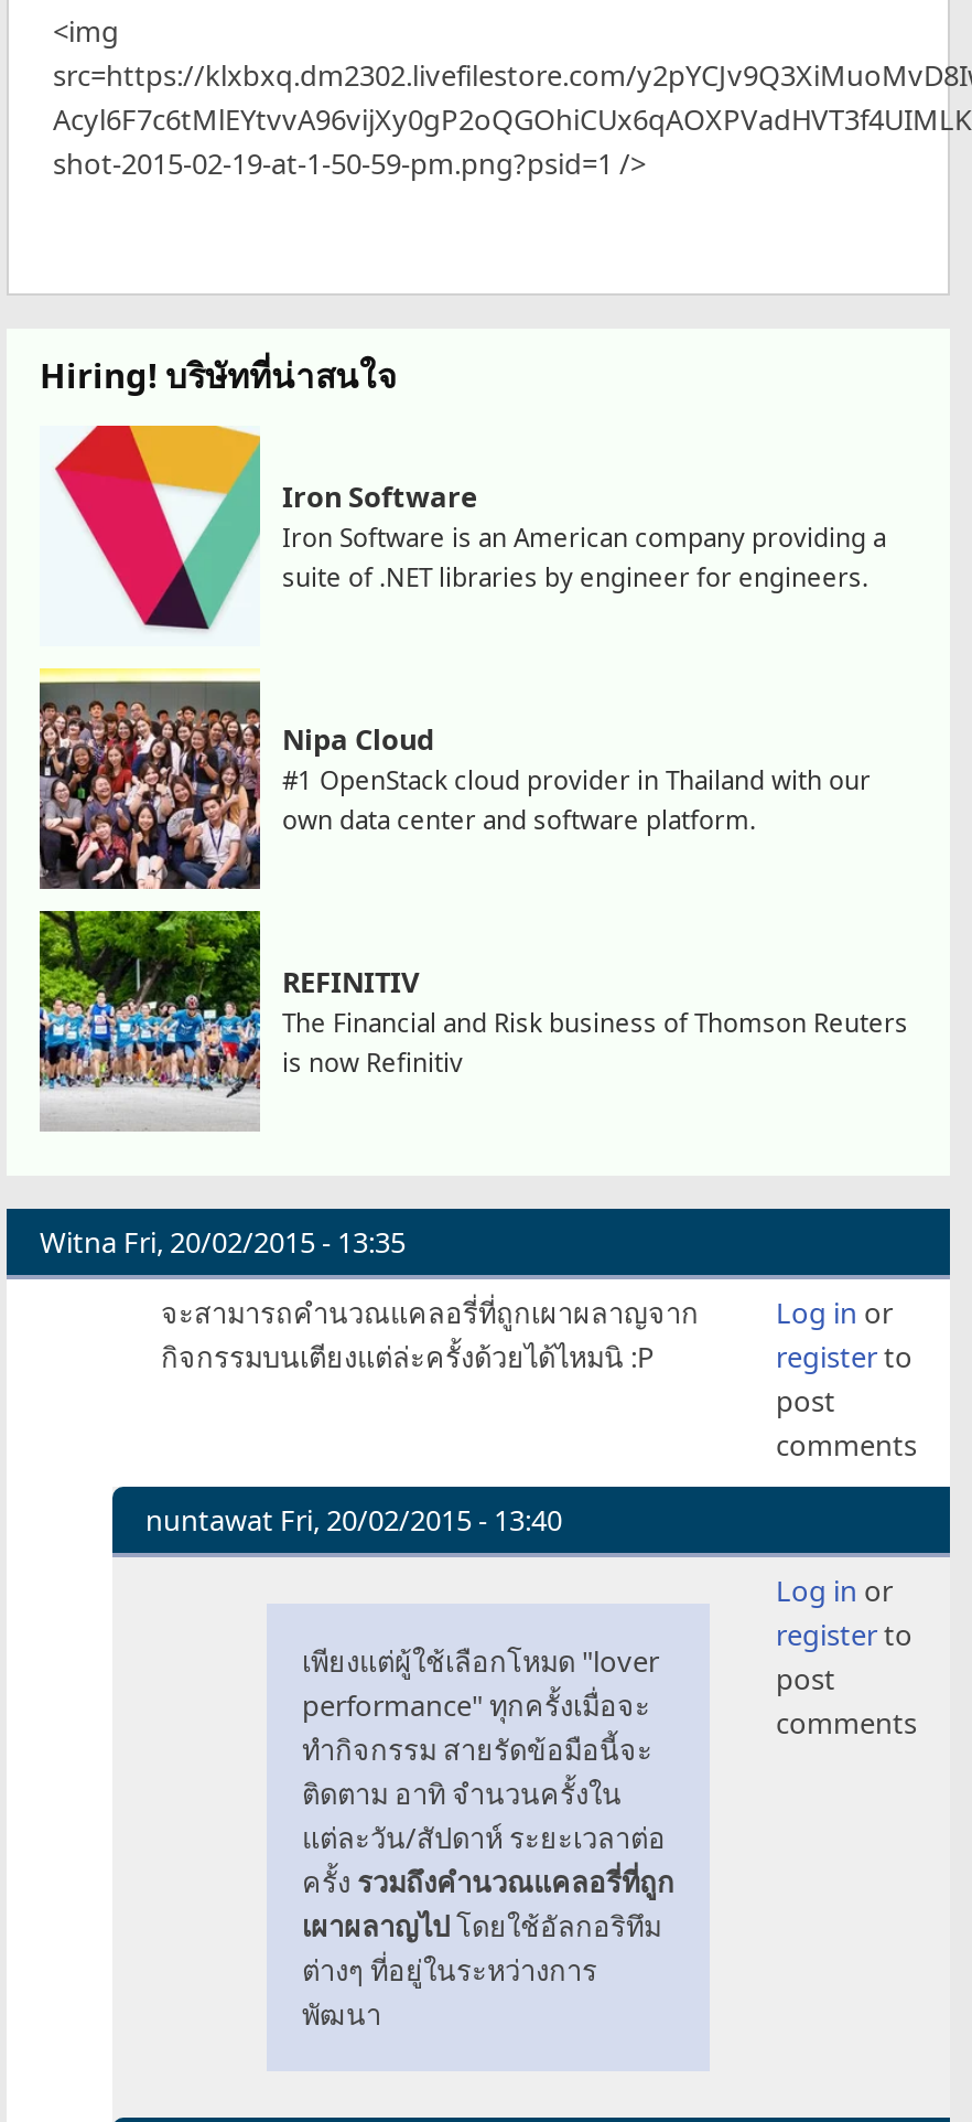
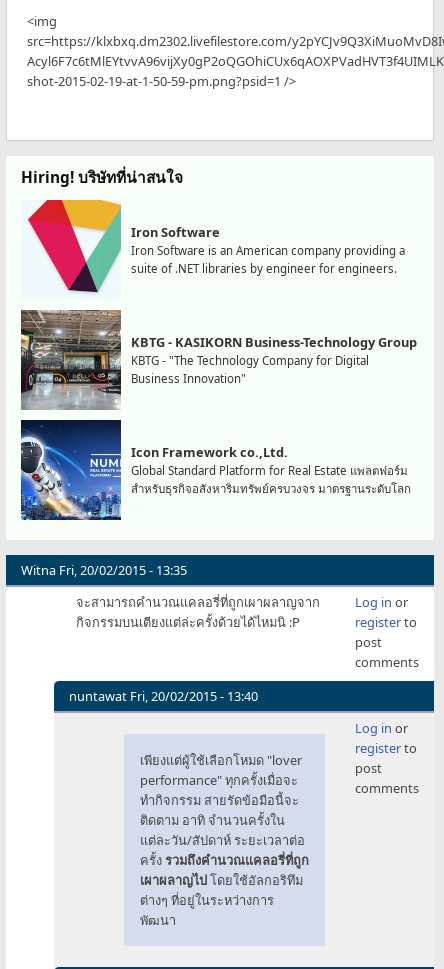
- [image]
- Nipa Cloud
- #1 OpenStack cloud provider in Thailand with our
- own data center and software platform.
+ [image]
+ KBTG - KASIKORN Business-Technology Group
+ KBTG - "The Technology Company for Digital
+ Business Innovation"

- [image]
- REFINITIV
- The Financial and Risk business of Thomson Reuters
- is now Refinitiv
+ [image]
+ Icon Framework co.,Ltd.
+ Global Standard Platform for Real Estate แพลตฟอร์ม
+ สำหรับธุรกิจอสังหาริมทรัพย์ครบวงจร มาตรฐานระดับโลก
